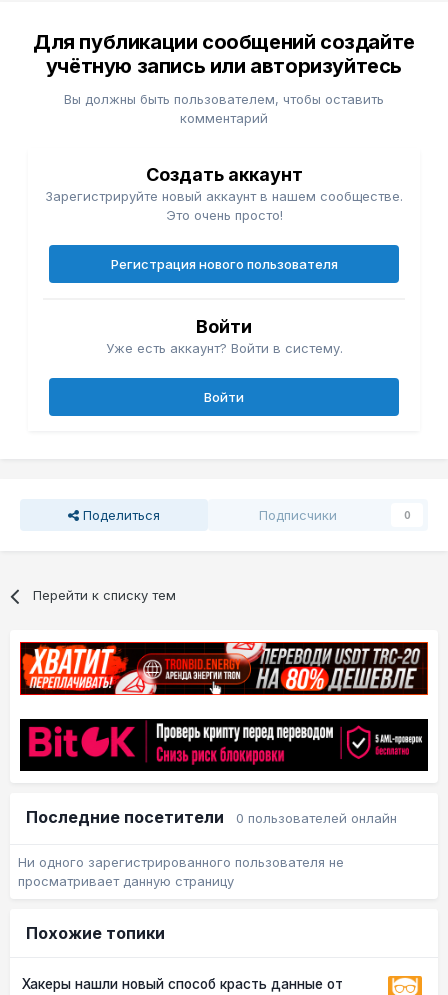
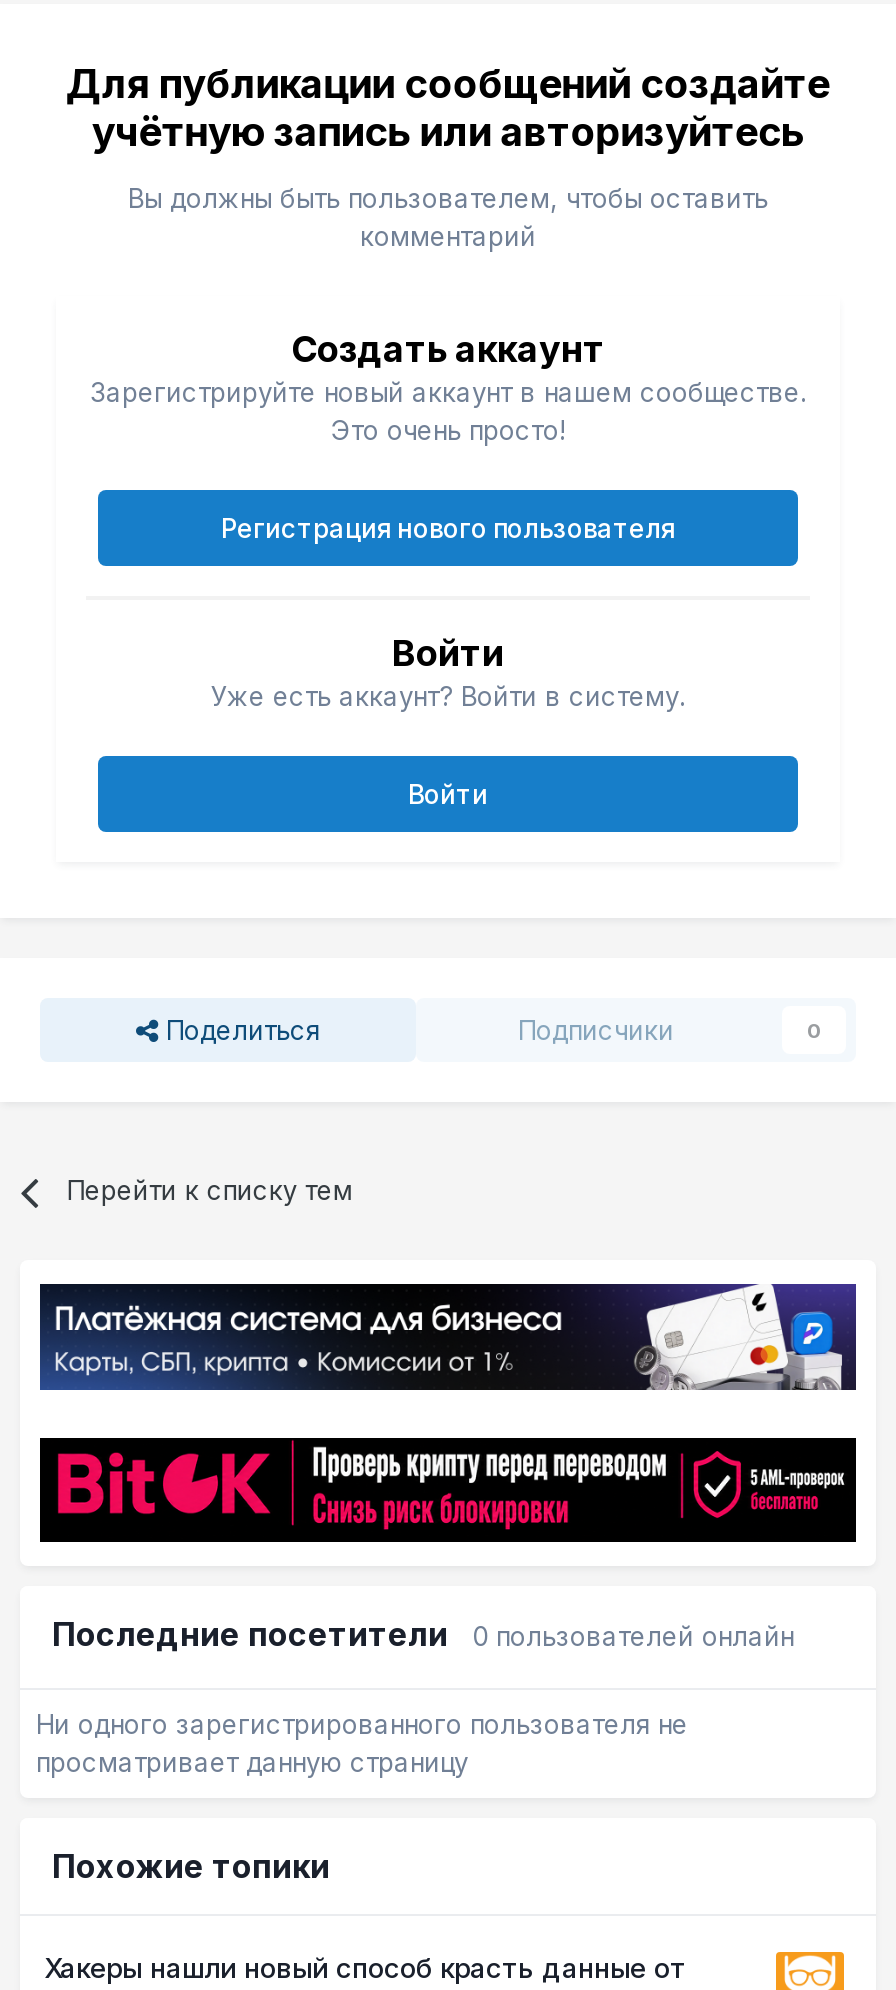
- [image]
+ [image]
